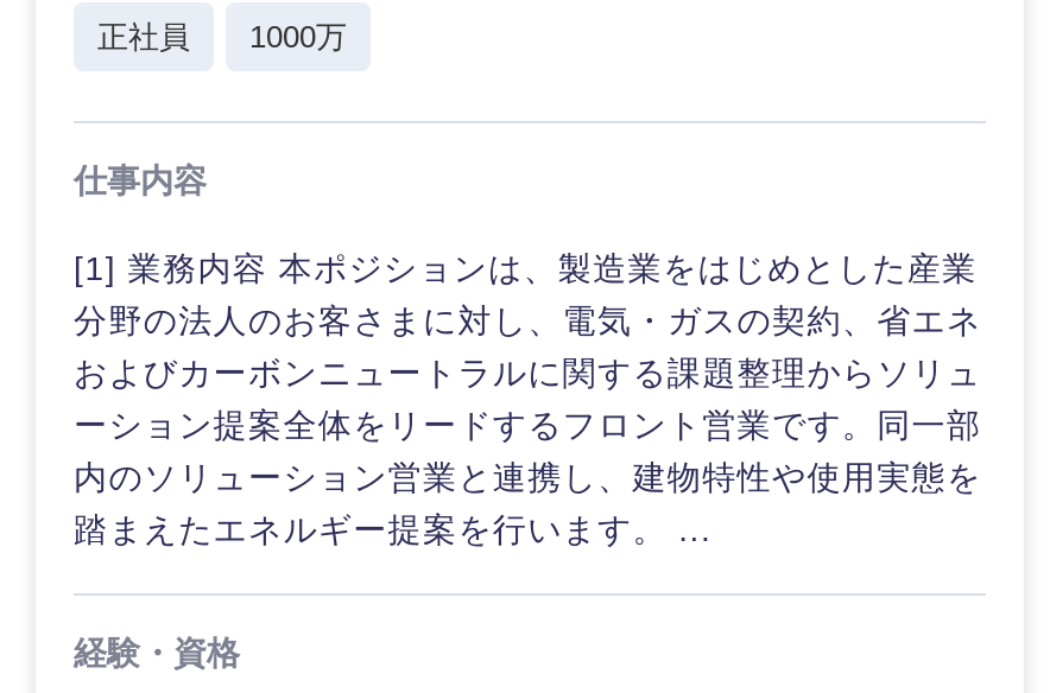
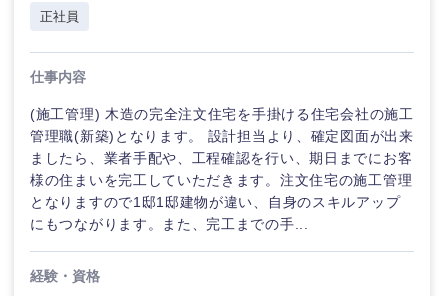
- 1000万

- [1] 業務内容 本ポジションは、製造業をはじめとした産業
- 分野の法人のお客さまに対し、電気・ガスの契約、省エネ
- およびカーボンニュートラルに関する課題整理からソリュ
- ーション提案全体をリードするフロント営業です。同一部
- 内のソリューション営業と連携し、建物特性や使用実態を
- 踏まえたエネルギー提案を行います。 ...
+ (施工管理) 木造の完全注文住宅を手掛ける住宅会社の施工
+ 管理職(新築)となります。 設計担当より、確定図面が出来
+ ましたら、業者手配や、工程確認を行い、期日までにお客
+ 様の住まいを完工していただきます。注文住宅の施工管理
+ となりますので1邸1邸建物が違い、自身のスキルアップ
+ にもつながります。また、完工までの手...
